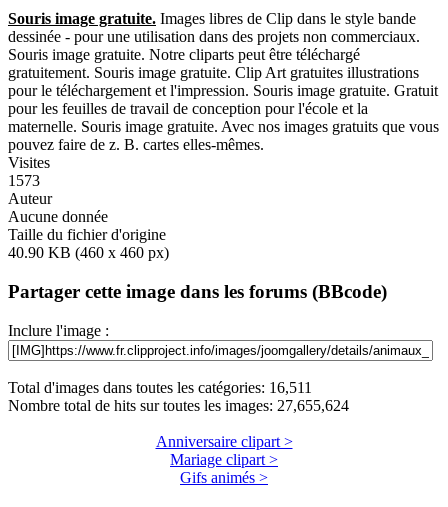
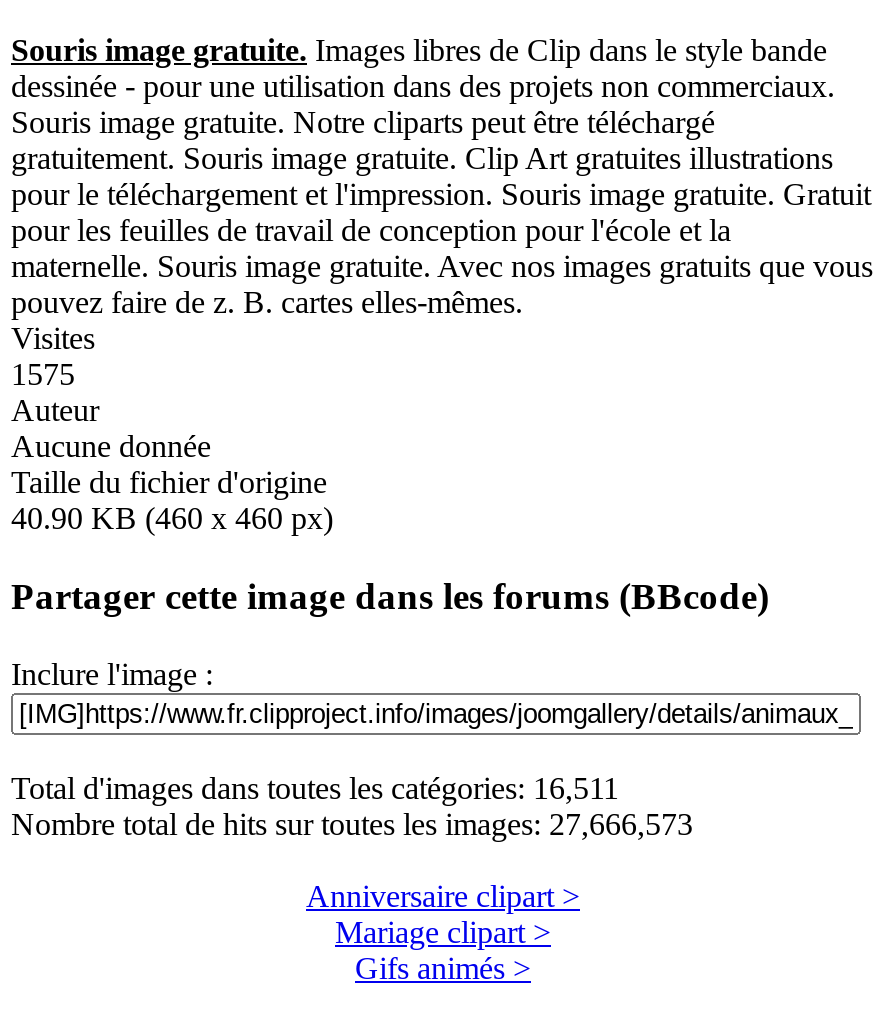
- 1573
+ 1575

- Nombre total de hits sur toutes les images: 27,655,624
+ Nombre total de hits sur toutes les images: 27,666,573
